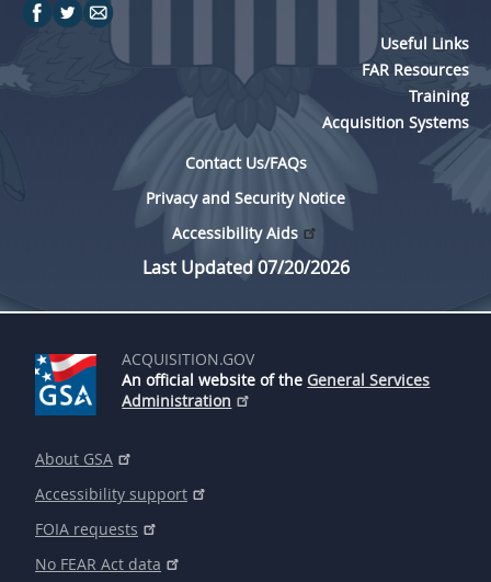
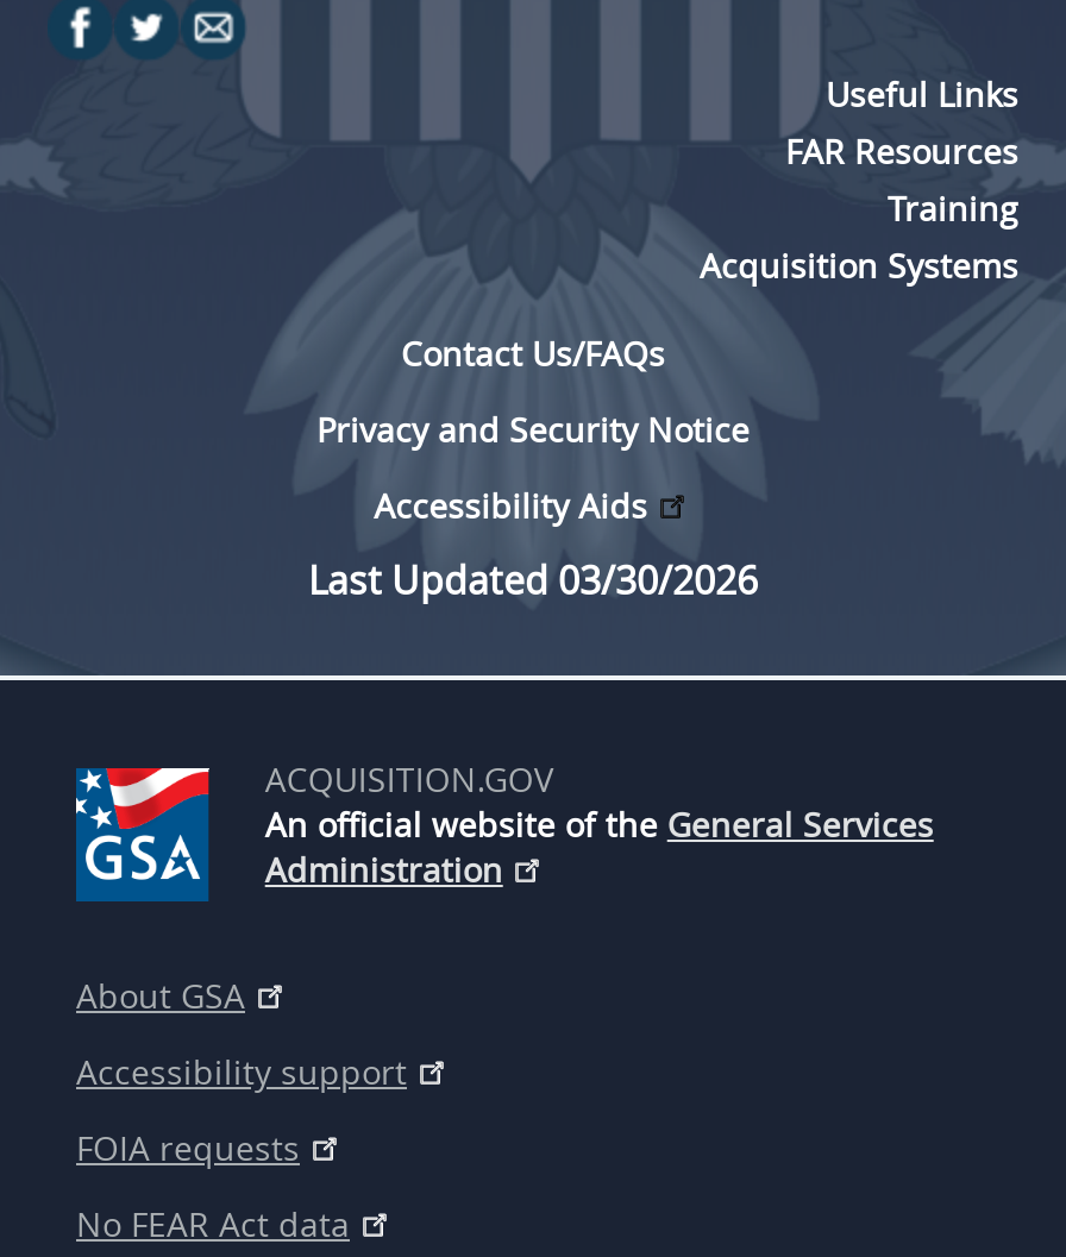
- Last Updated 07/20/2026
+ Last Updated 03/30/2026
